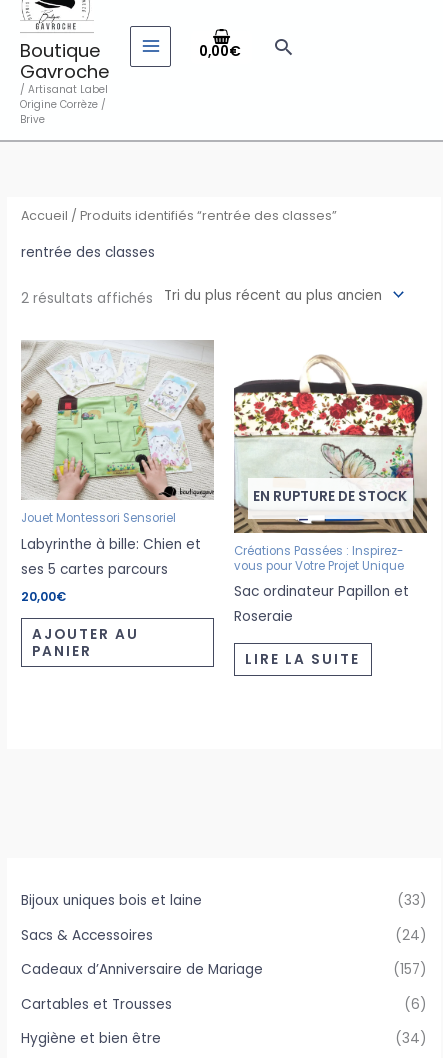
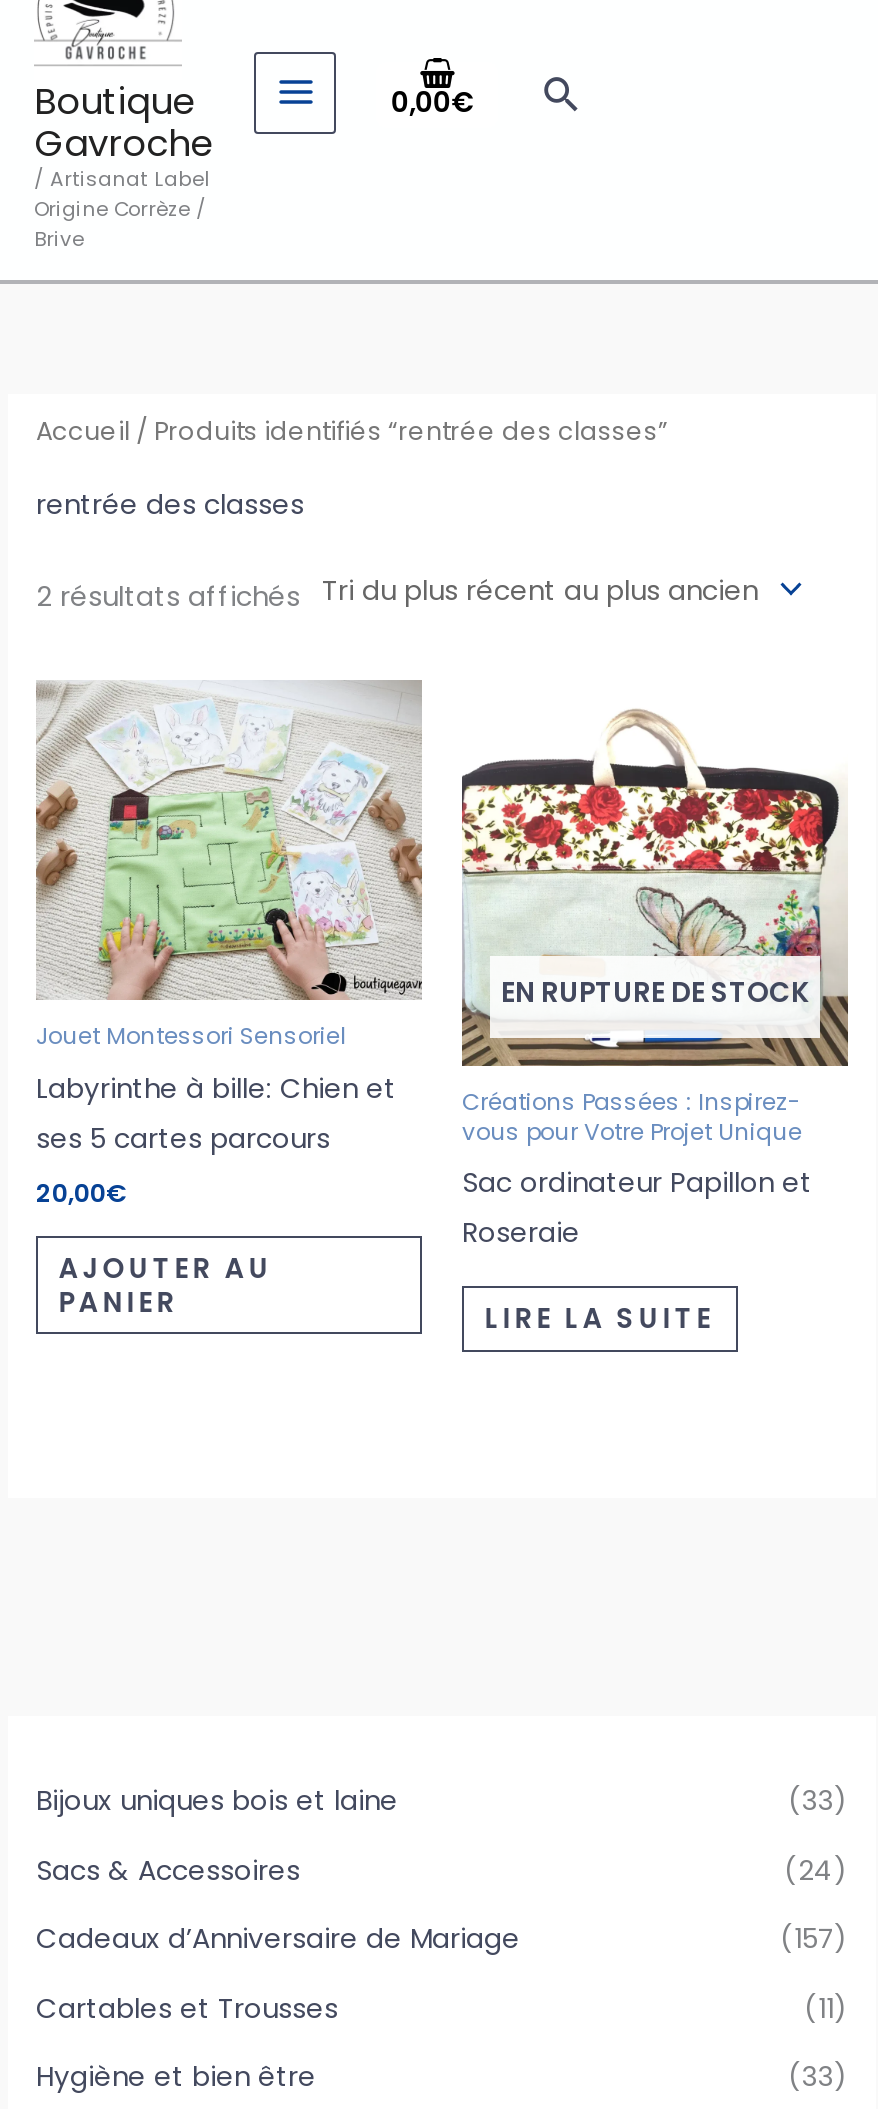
- (6)
+ (11)

- (34)
+ (33)
